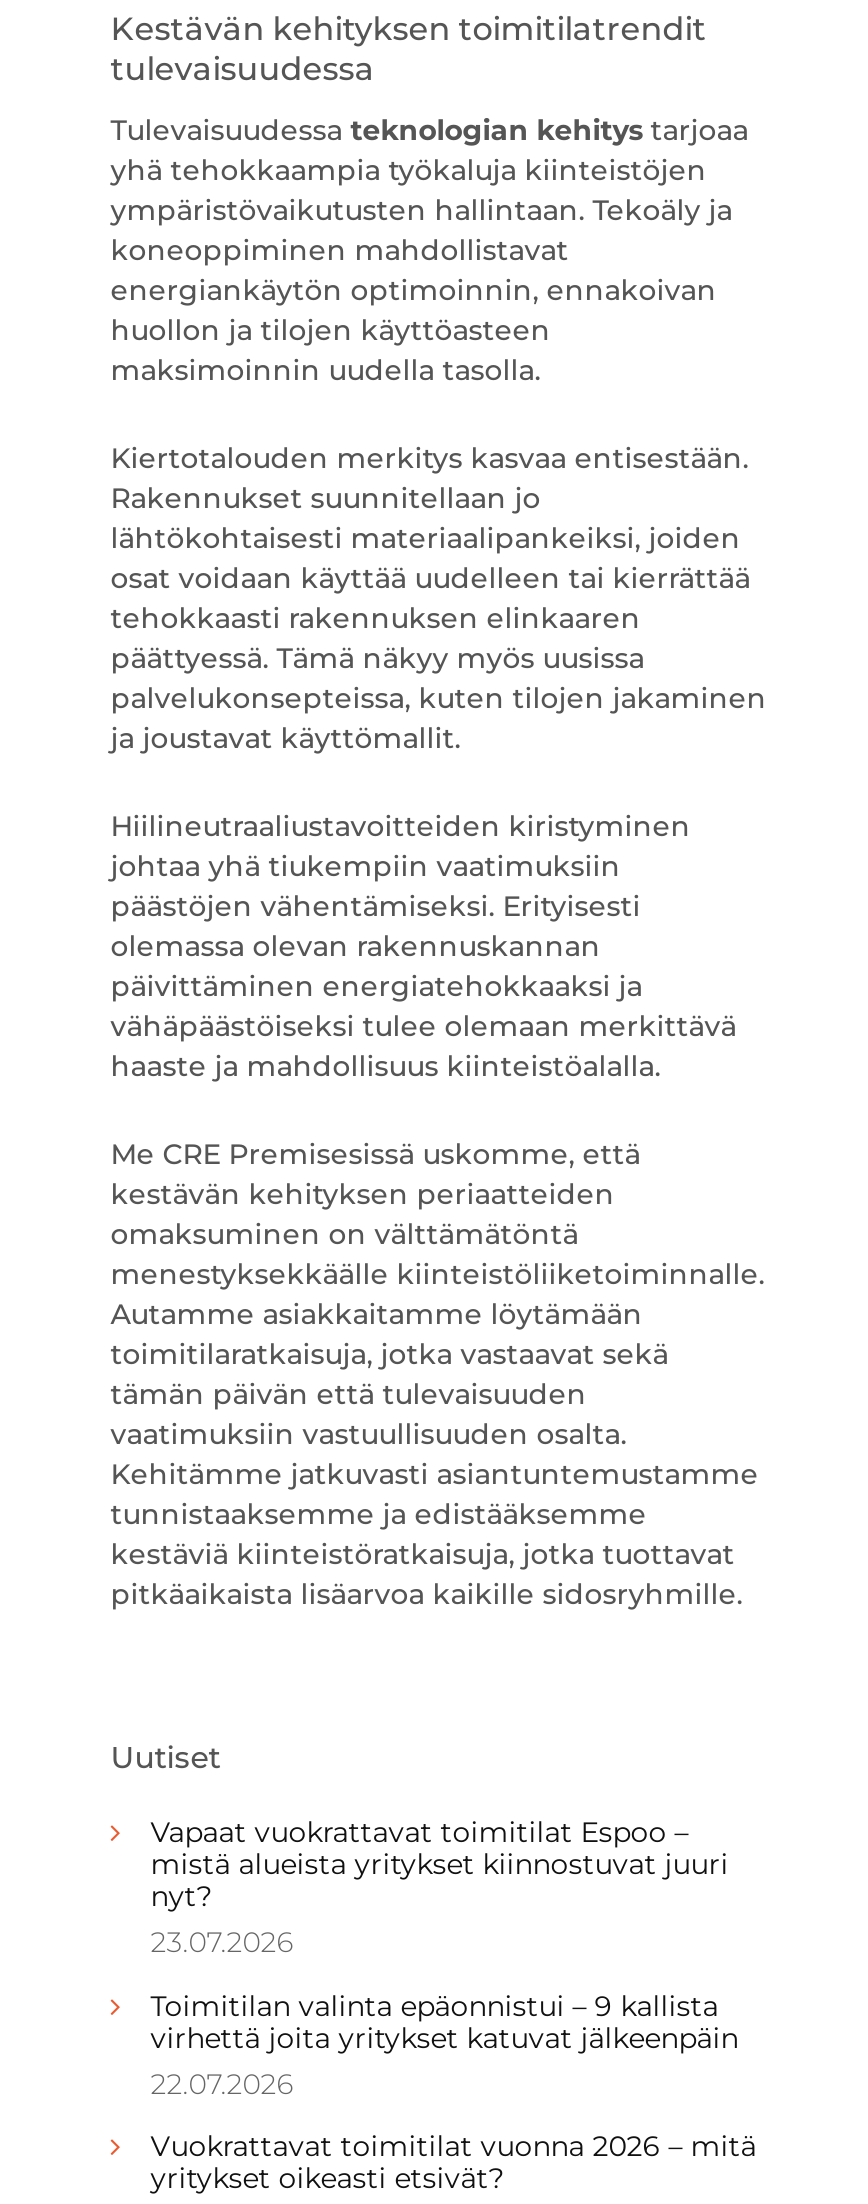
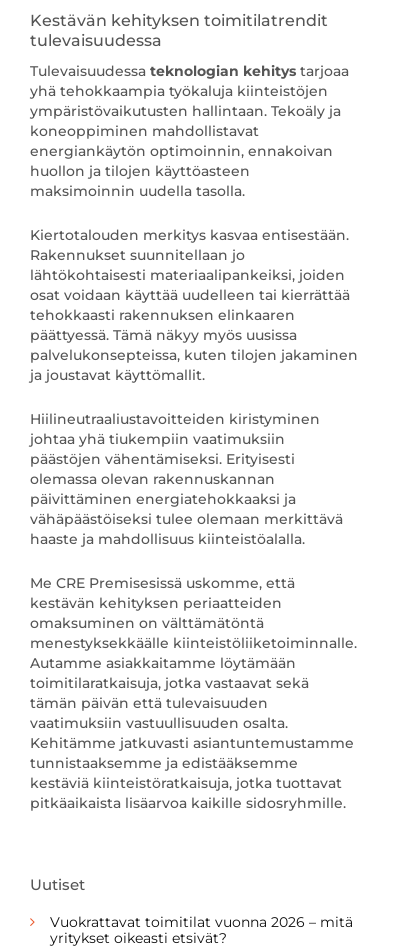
- Vapaat vuokrattavat toimitilat Espoo –
- mistä alueista yritykset kiinnostuvat juuri
- nyt?
- 23.07.2026
- Toimitilan valinta epäonnistui – 9 kallista
- virhettä joita yritykset katuvat jälkeenpäin
- 22.07.2026
